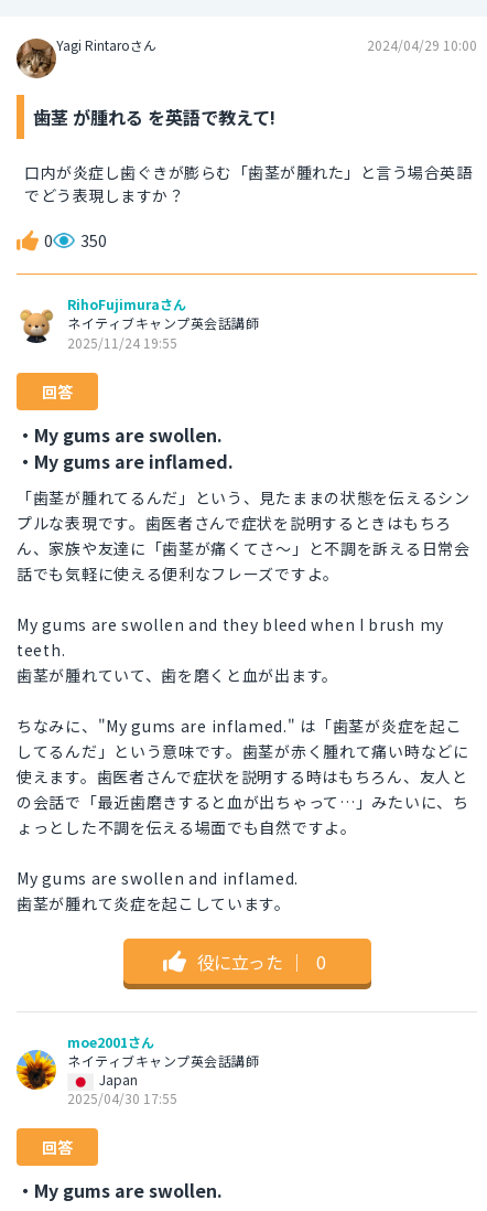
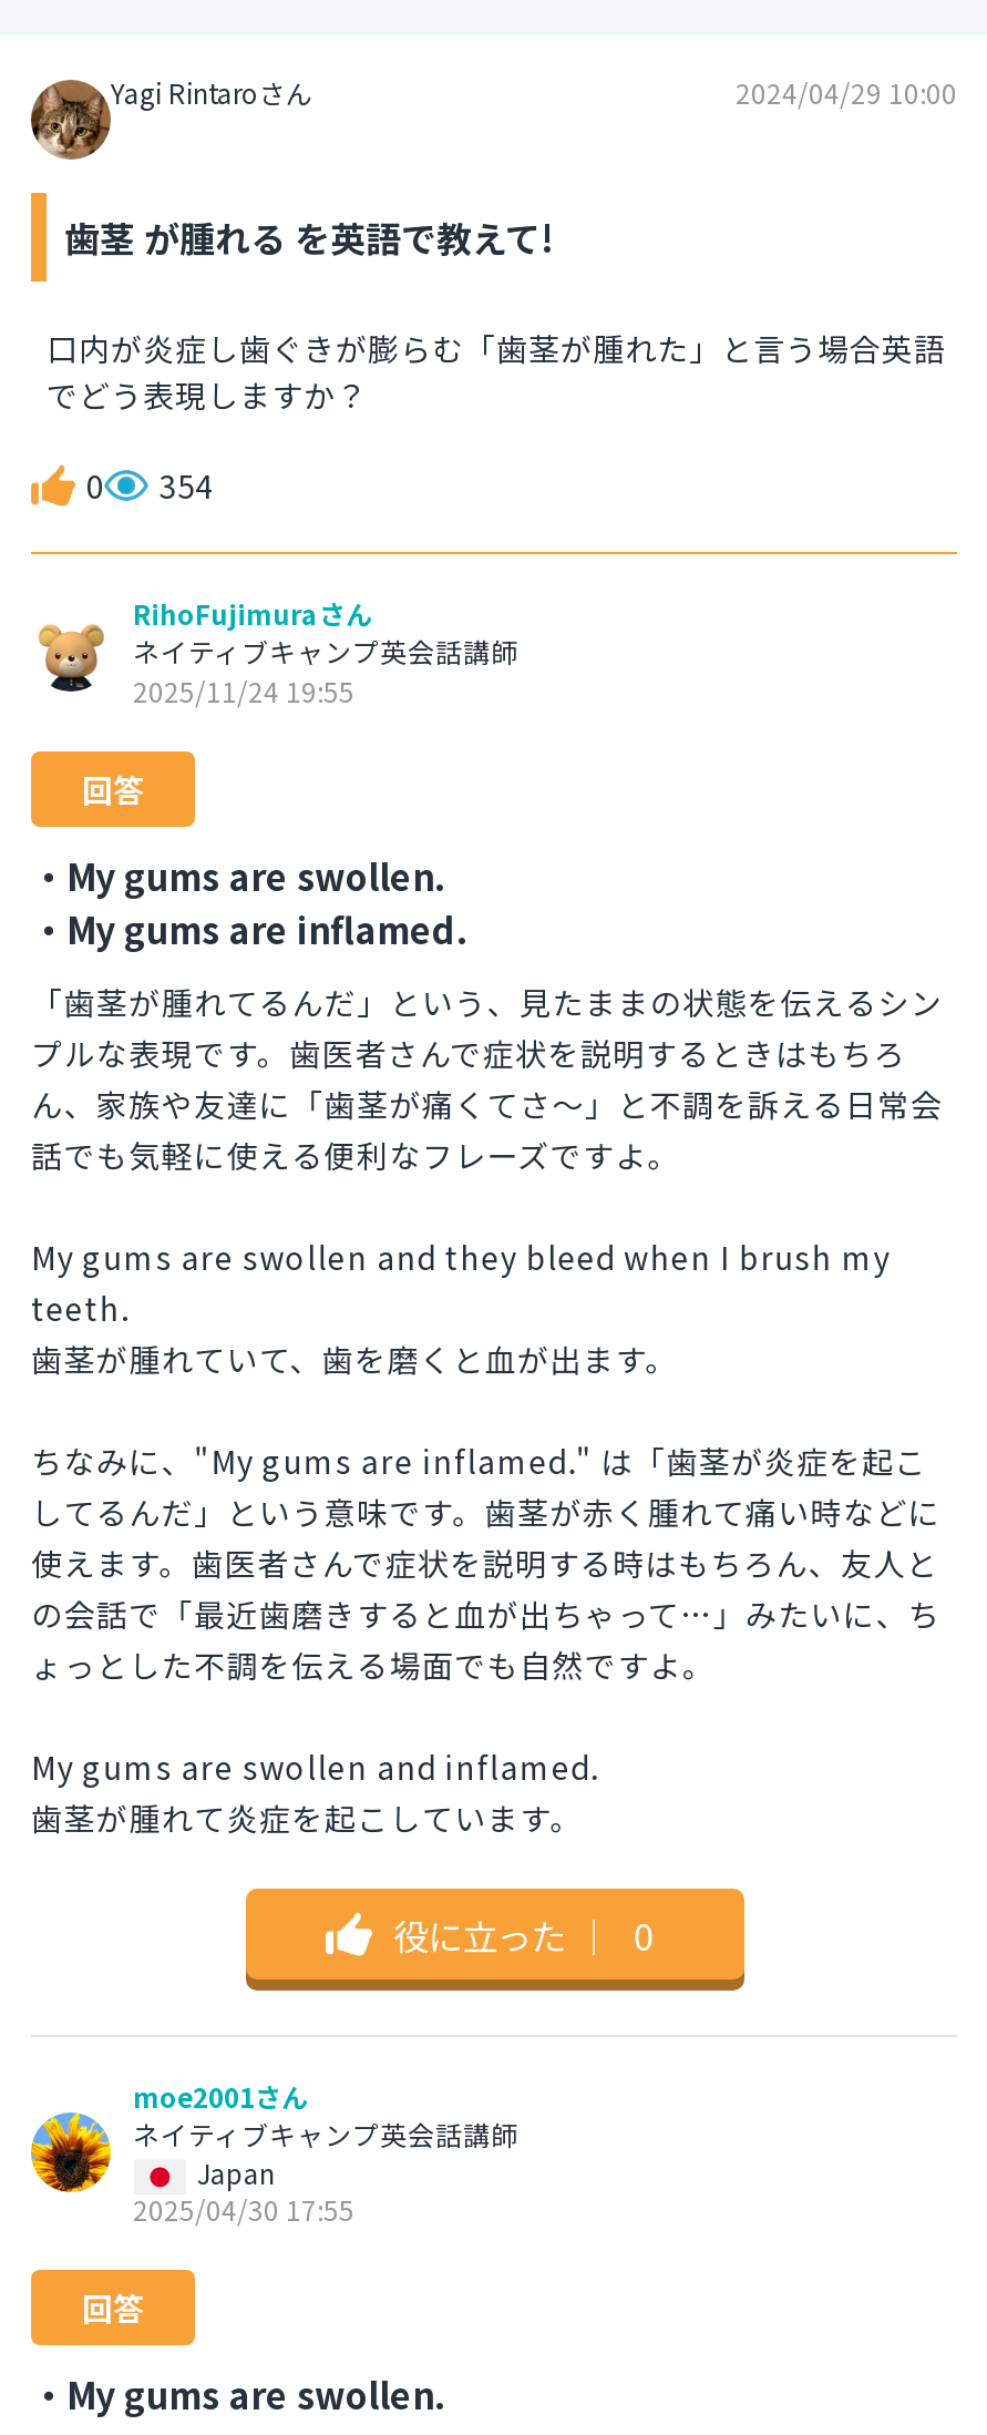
- 0 350
+ 0 354
